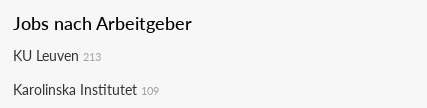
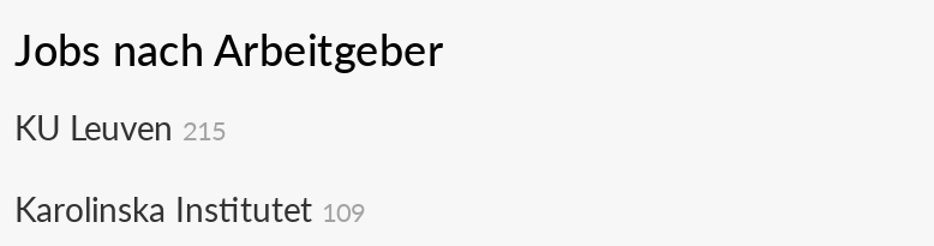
- KU Leuven 213
+ KU Leuven 215
